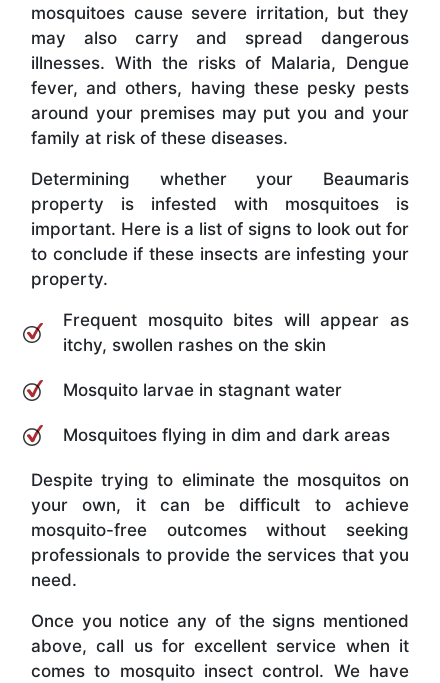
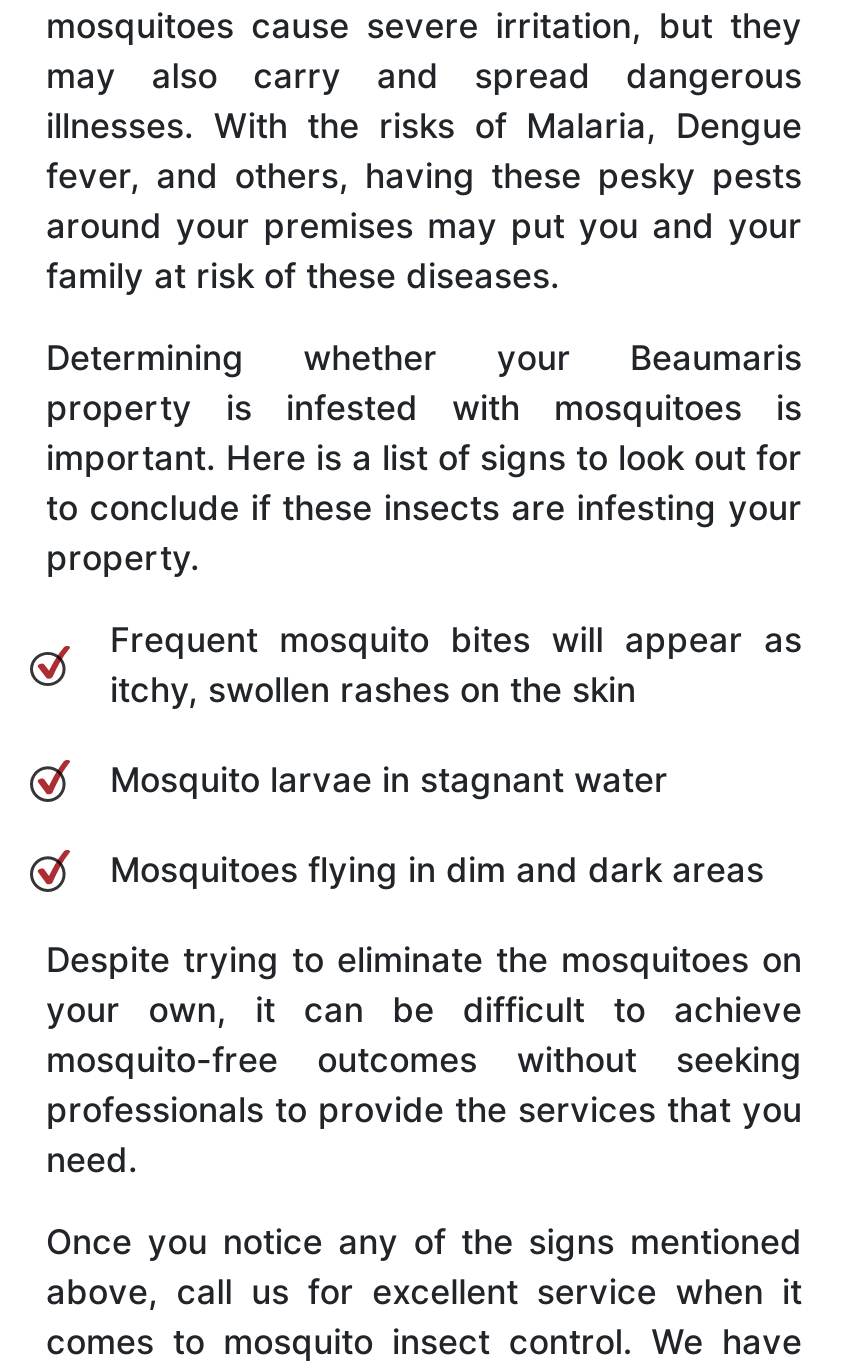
- Despite trying to eliminate the mosquitos on
+ Despite trying to eliminate the mosquitoes on
